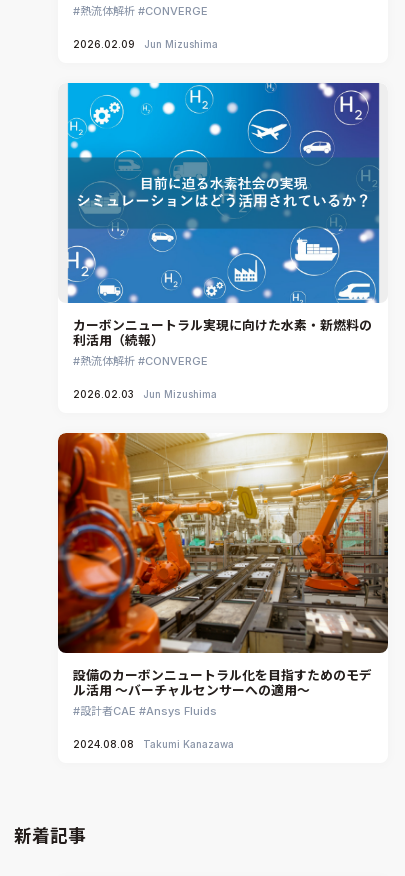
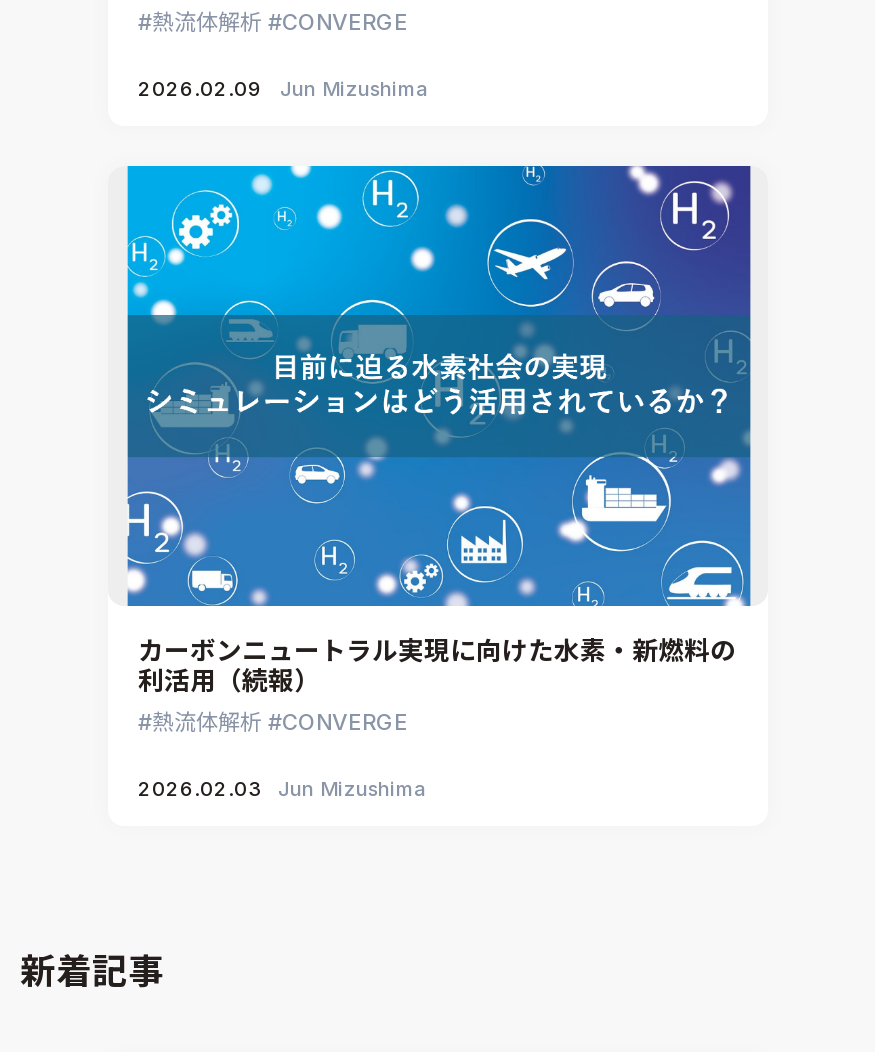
- [image]
- 設備のカーボンニュートラル化を目指すためのモデ
- ル活用 ～バーチャルセンサーへの適用～
- 設計者CAE
- Ansys Fluids
- 2024.08.08
- Takumi Kanazawa
